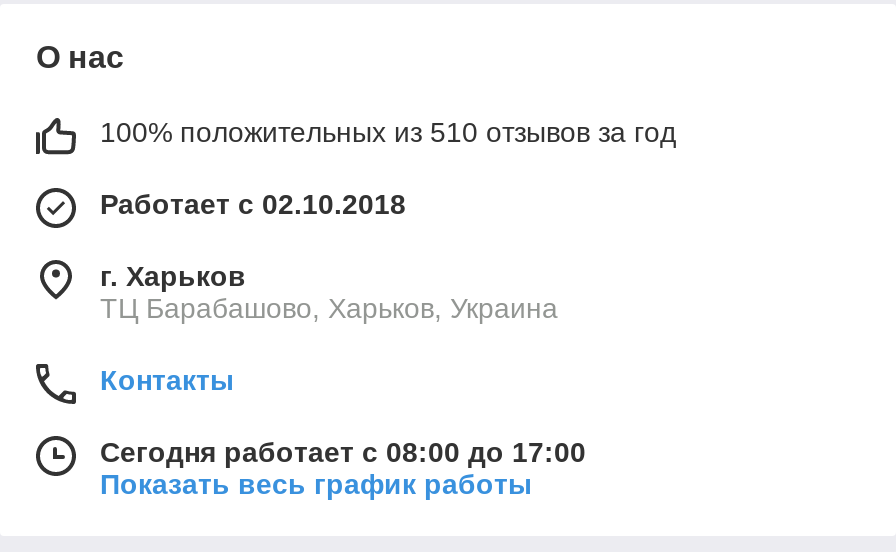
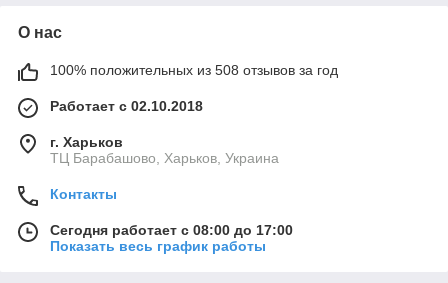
- 100% положительных из 510 отзывов за год
+ 100% положительных из 508 отзывов за год
